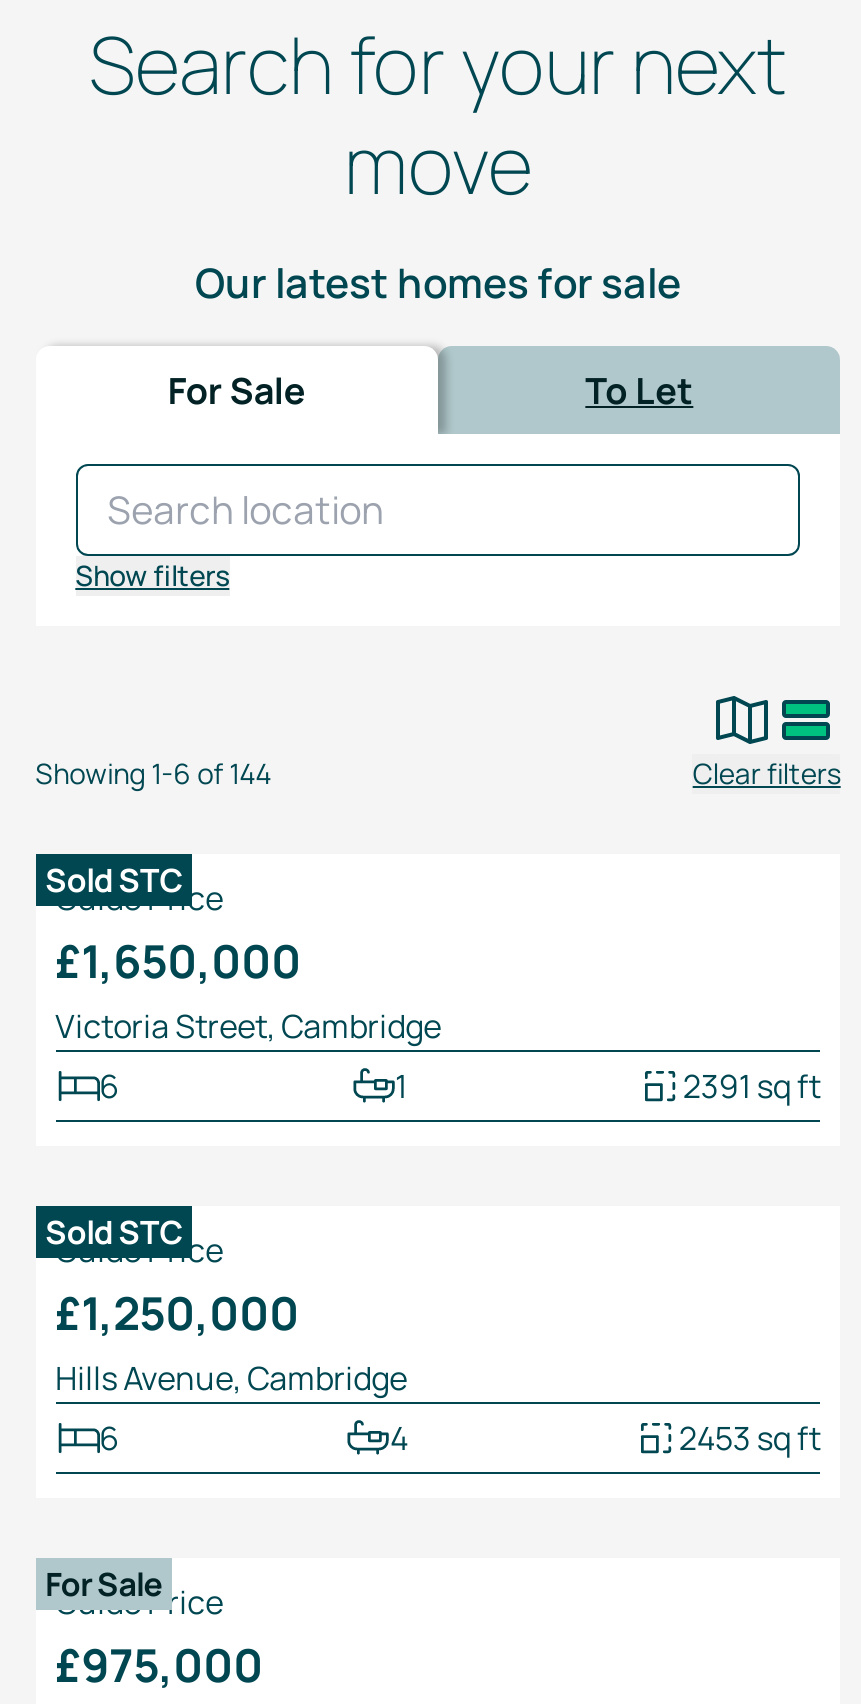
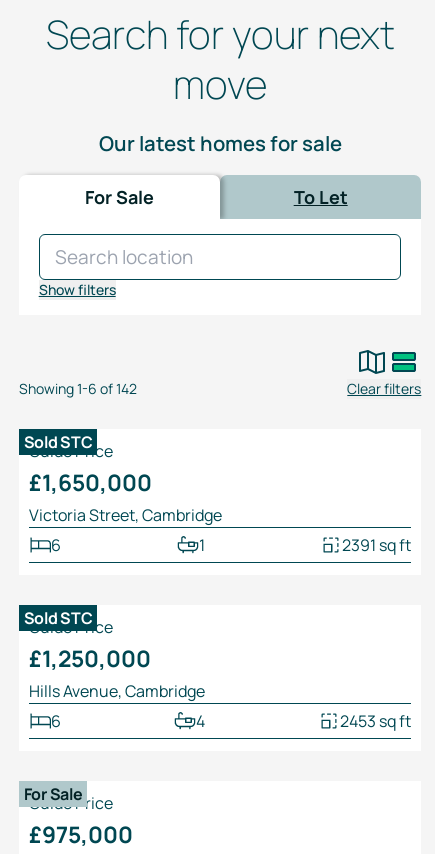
- Showing 1 -6 of 144
+ Showing 1 -6 of 142
